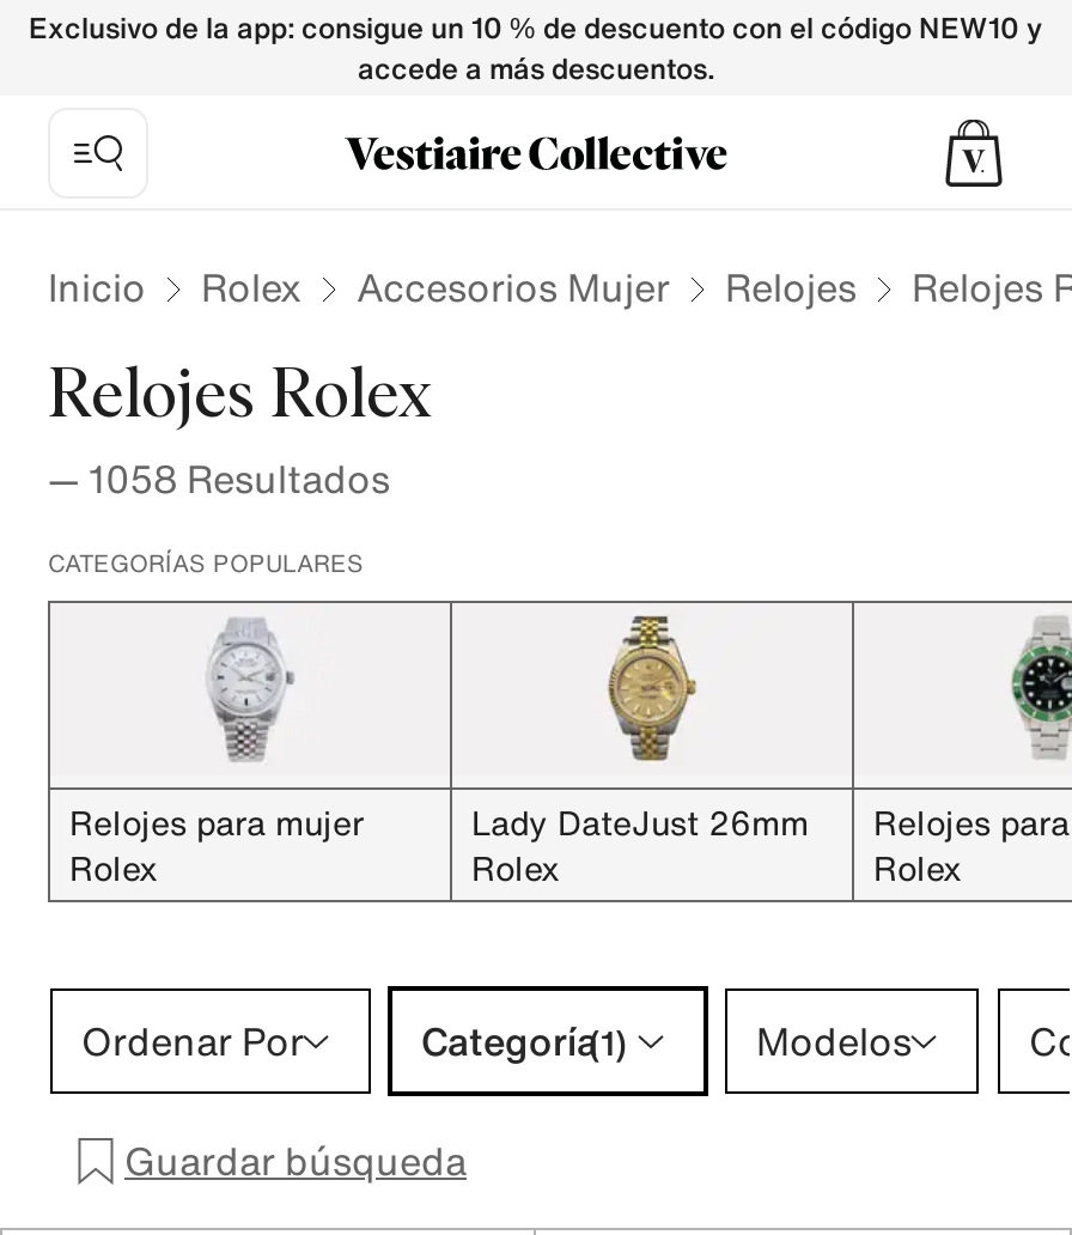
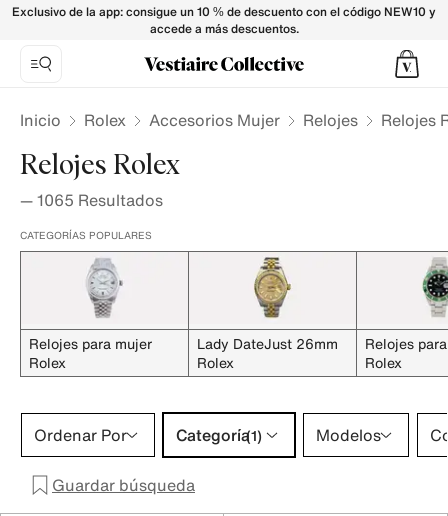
- — 1058 Resultados
+ — 1065 Resultados
